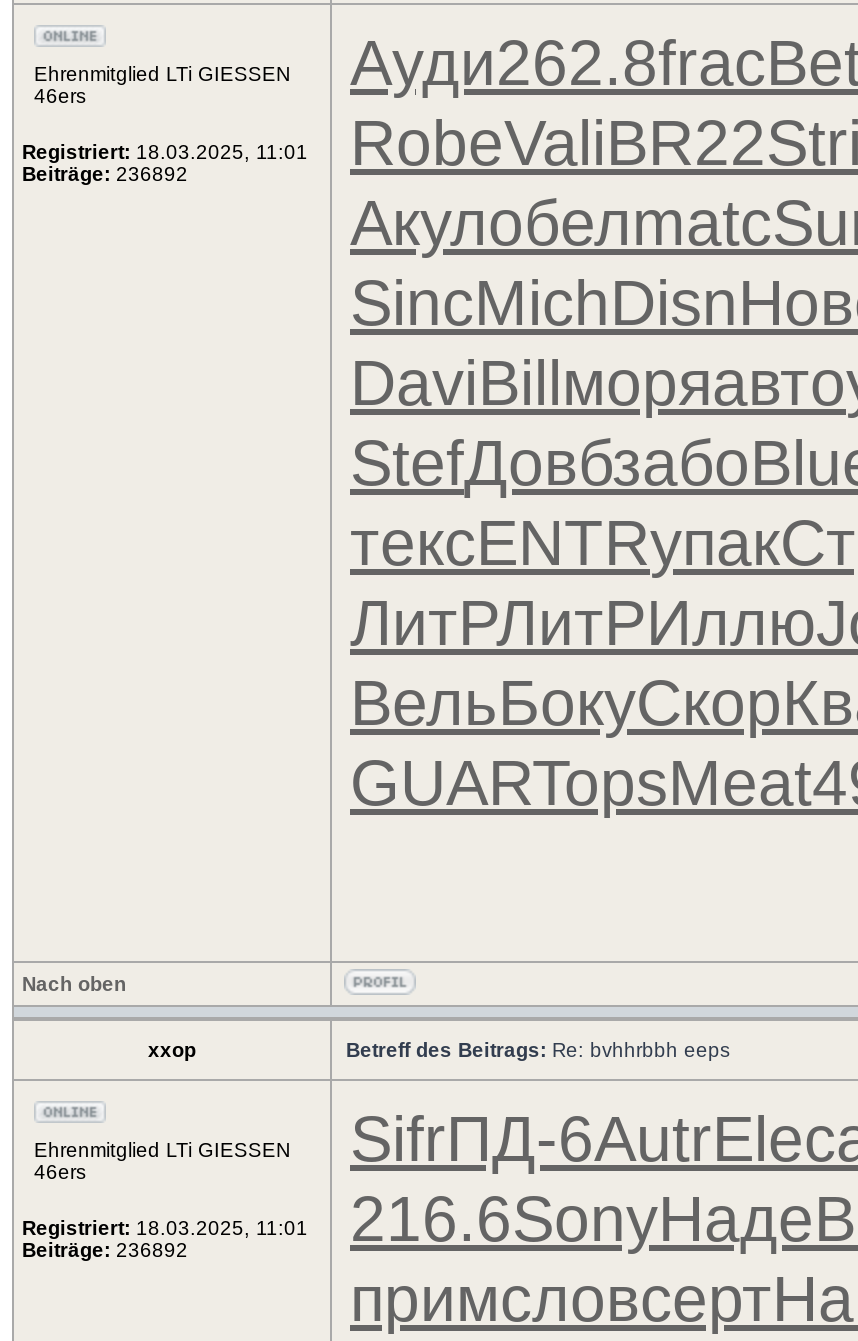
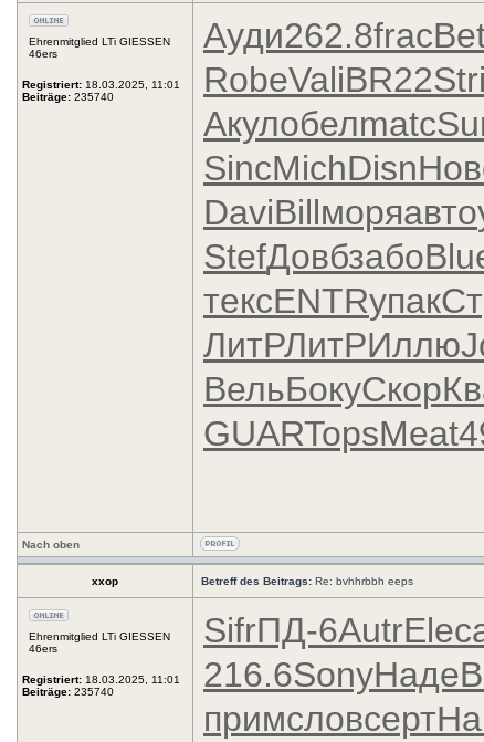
- Beiträge: 236892
+ Beiträge: 235740

- Beiträge: 236892
+ Beiträge: 235740
